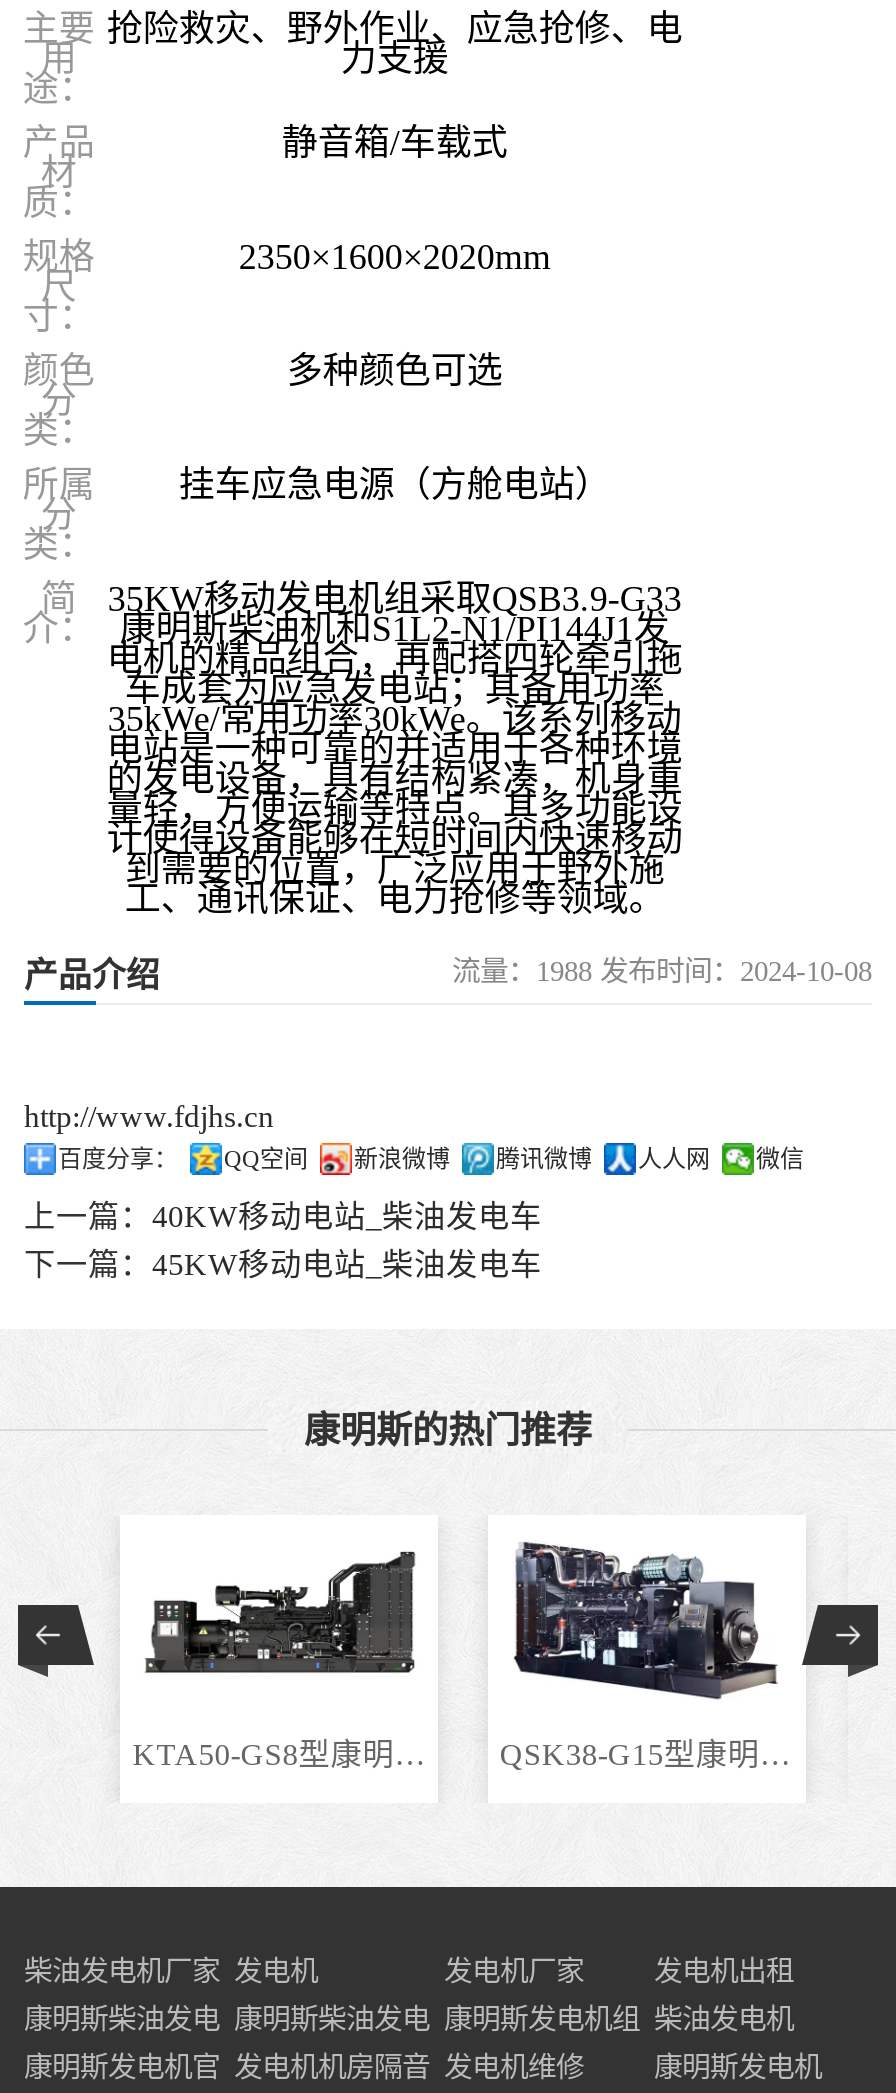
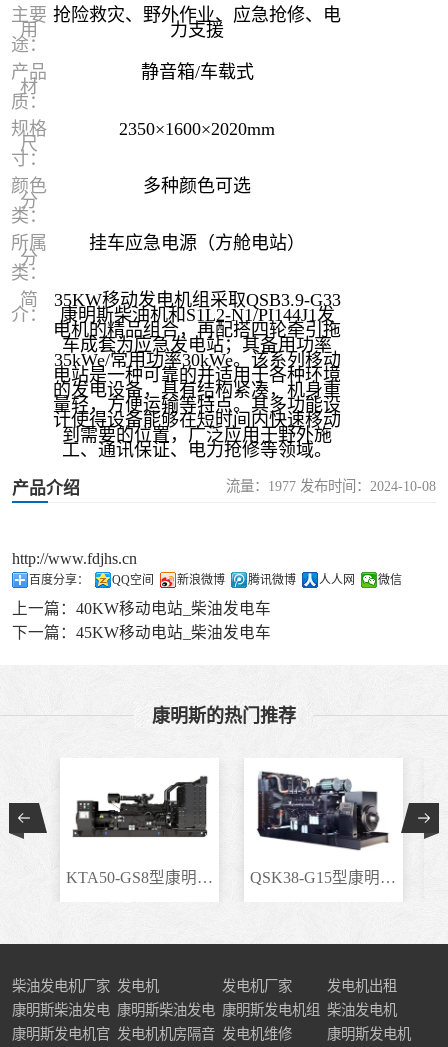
- 流量：1988 发布时间：2024-10-08
+ 流量：1977 发布时间：2024-10-08
